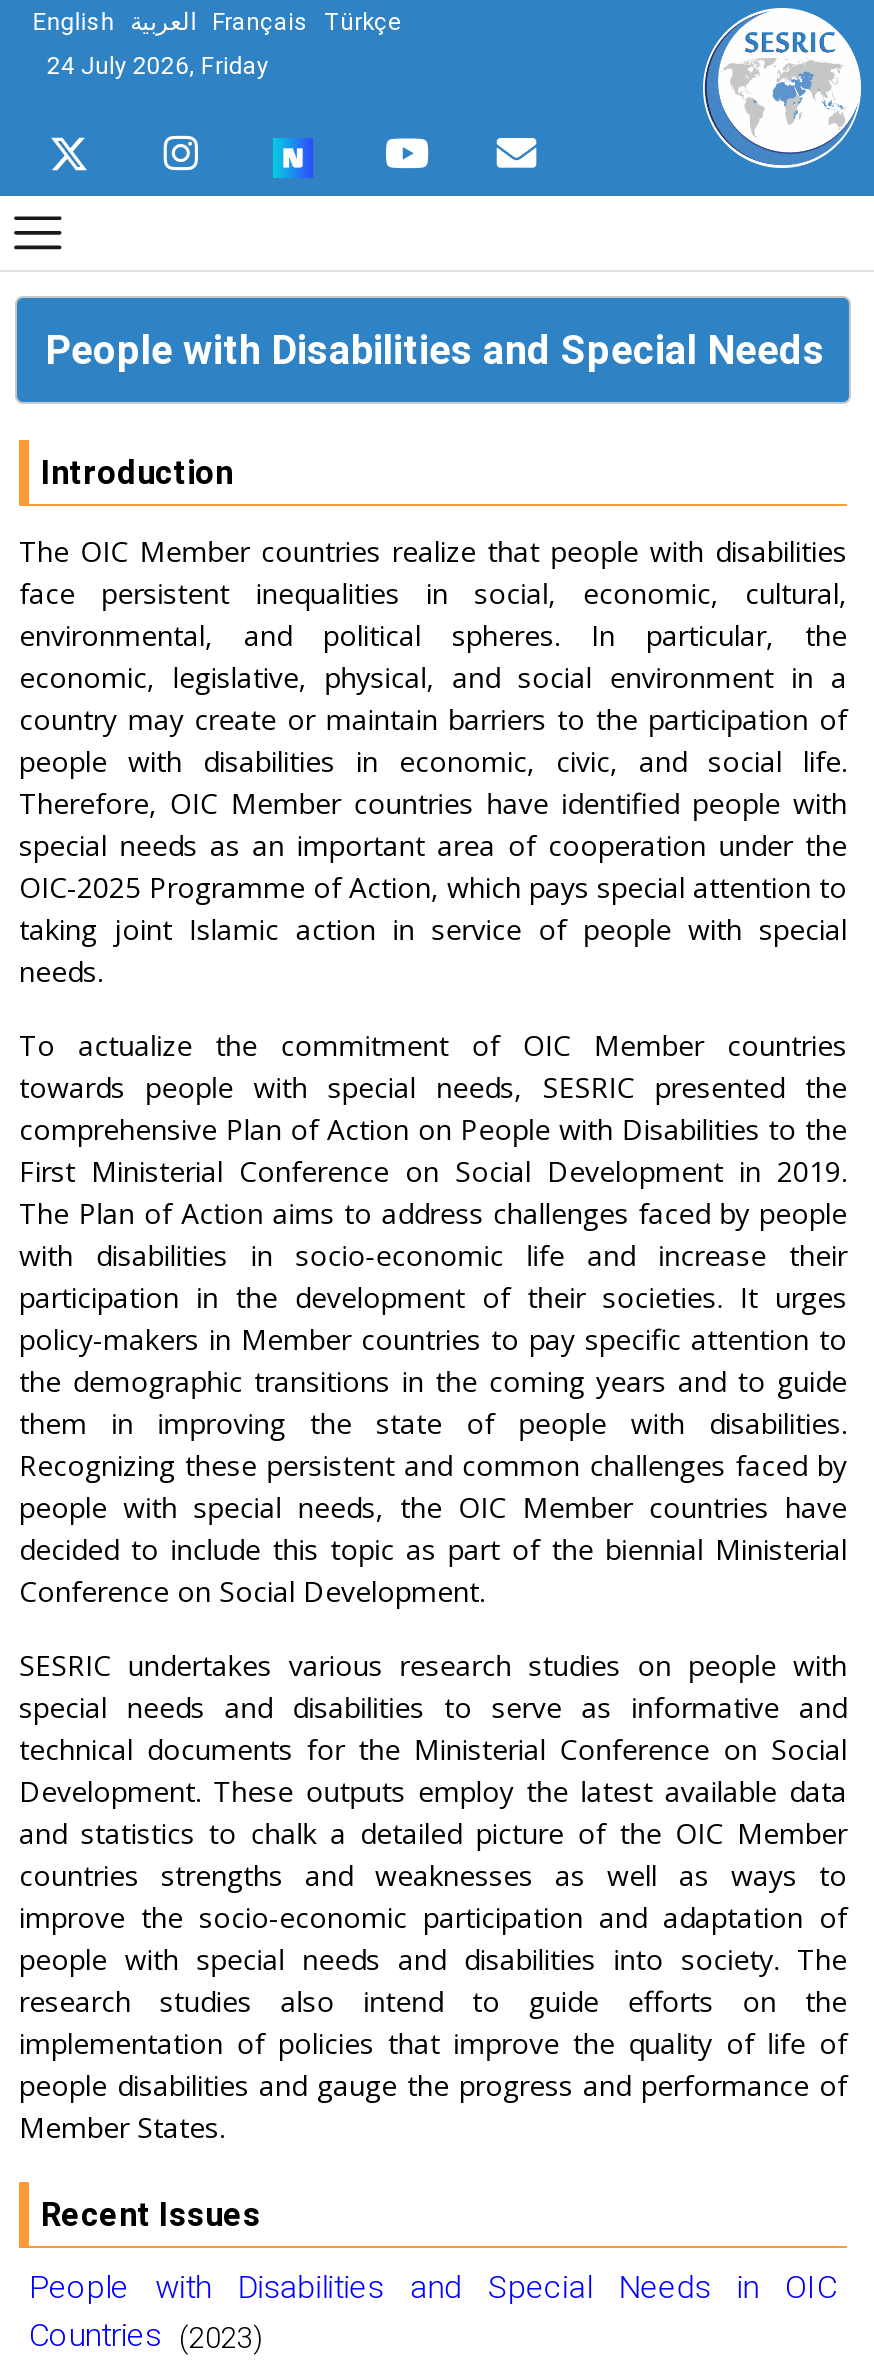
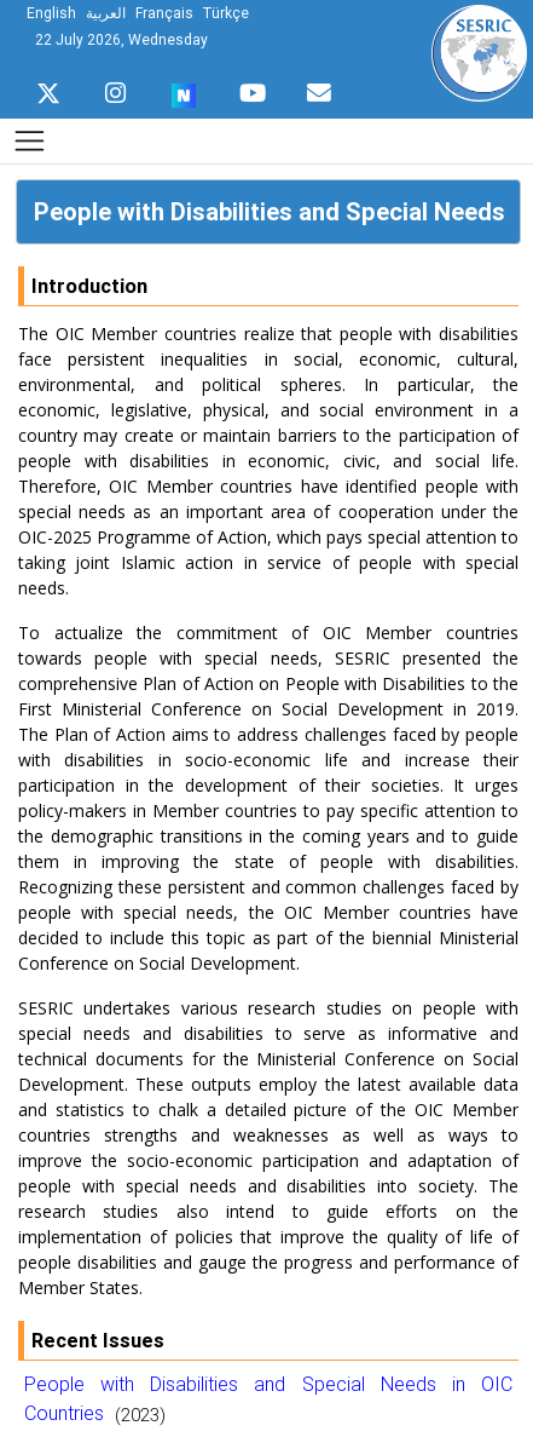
- 24 July 2026, Friday
+ 22 July 2026, Wednesday
